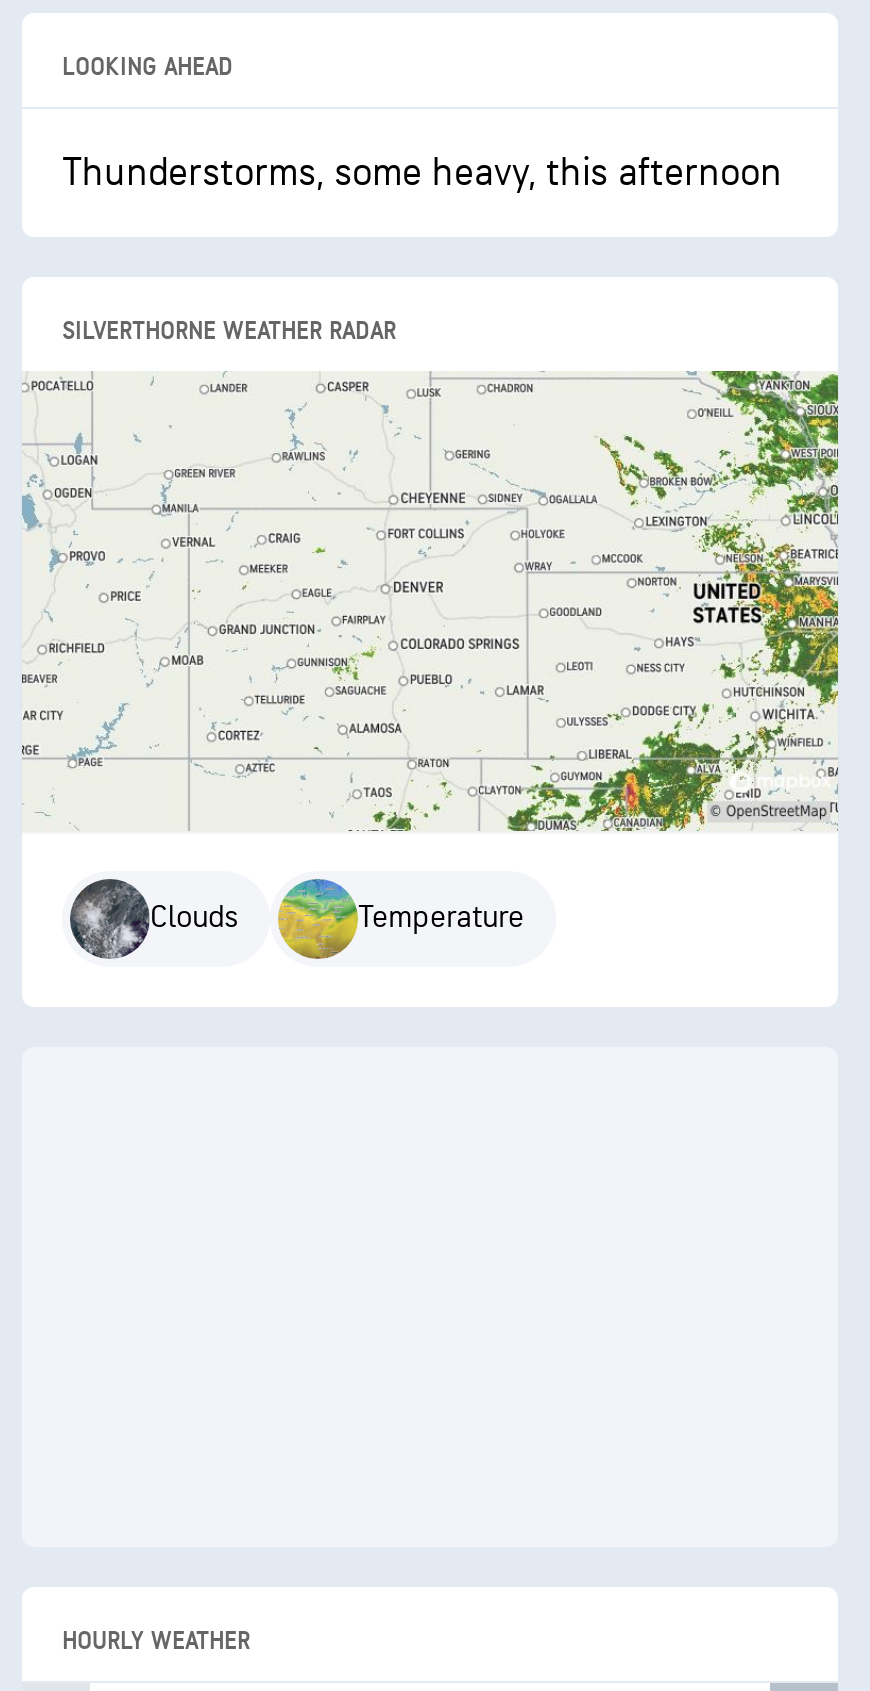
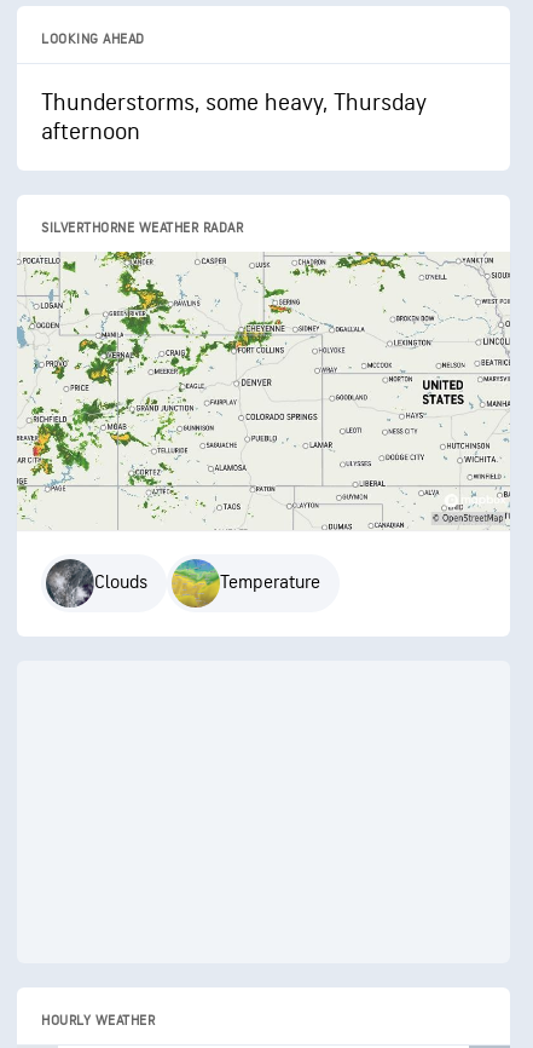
- Thunderstorms, some heavy, this afternoon
+ Thunderstorms, some heavy, Thursday
+ afternoon

- [image]
+ [image]
